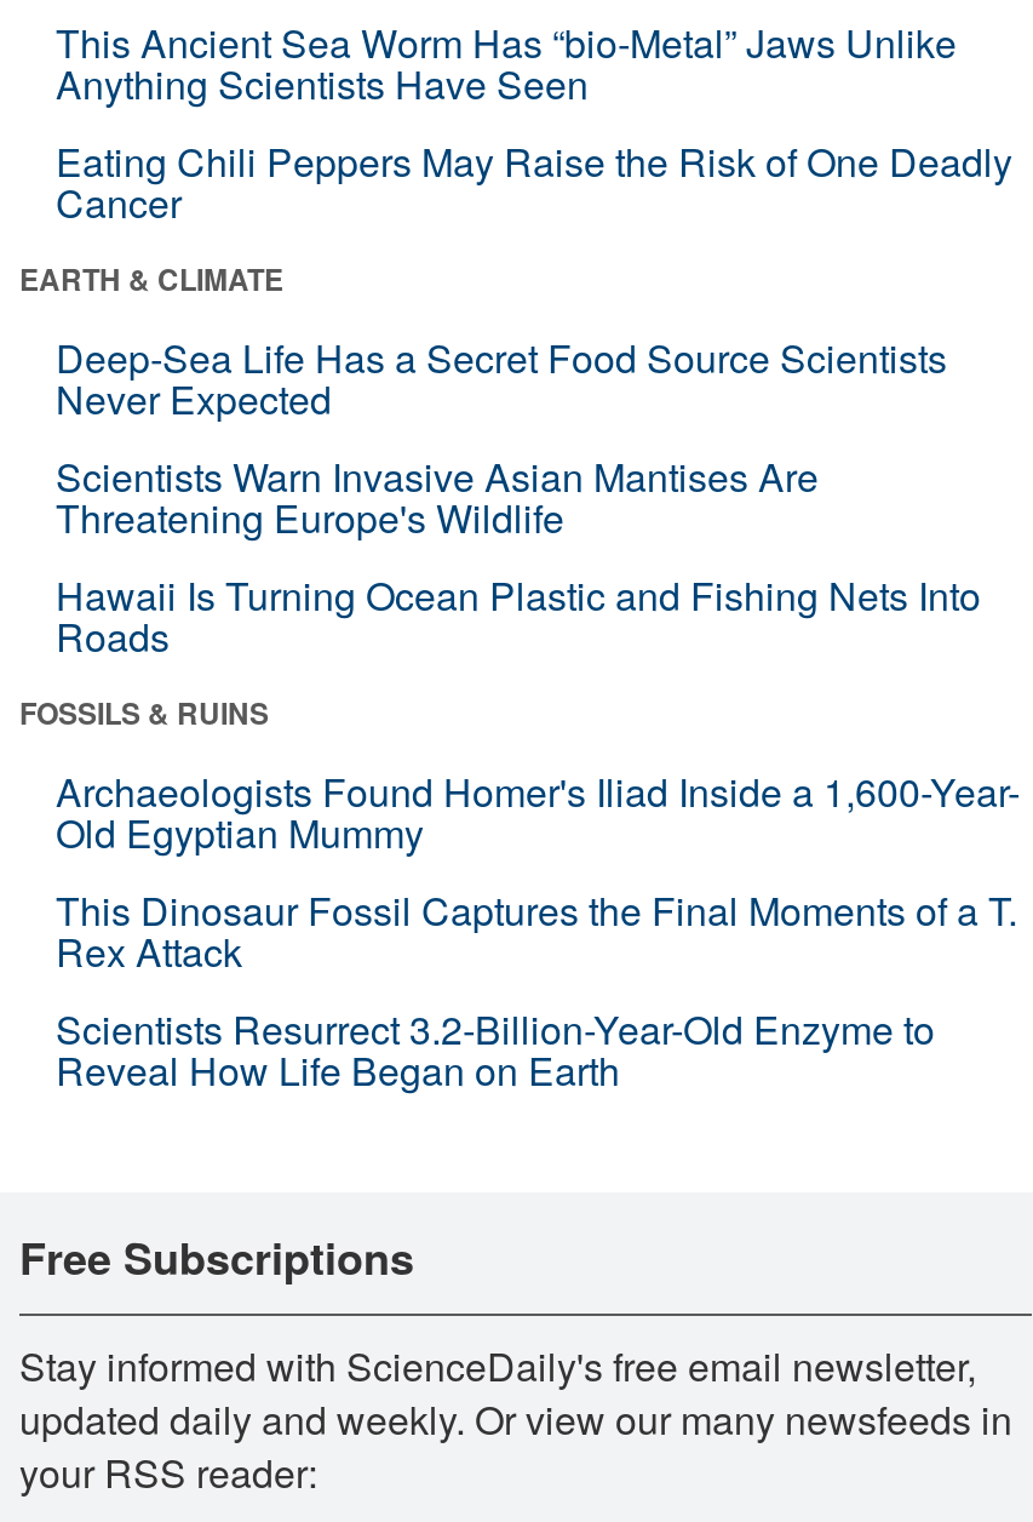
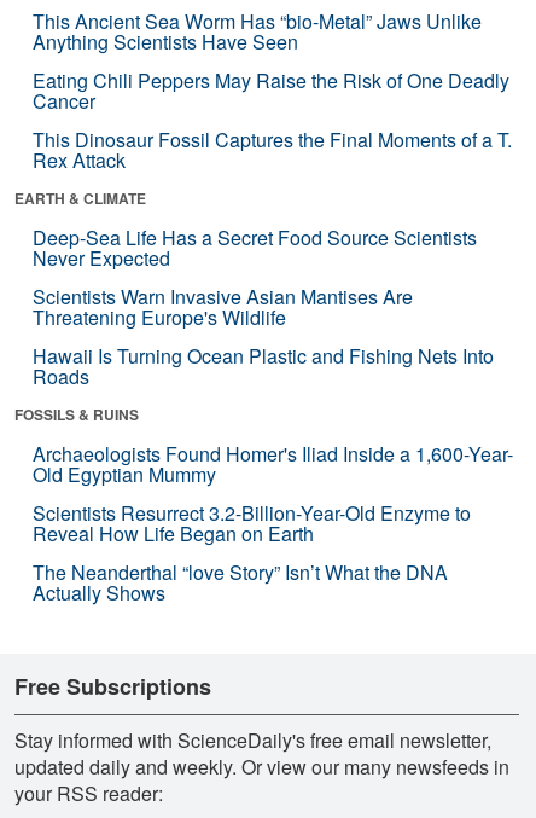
moved up: This Dinosaur Fossil Captures the Final Moments of a T. | Rex Attack

+ The Neanderthal “love Story” Isn’t What the DNA
+ Actually Shows
